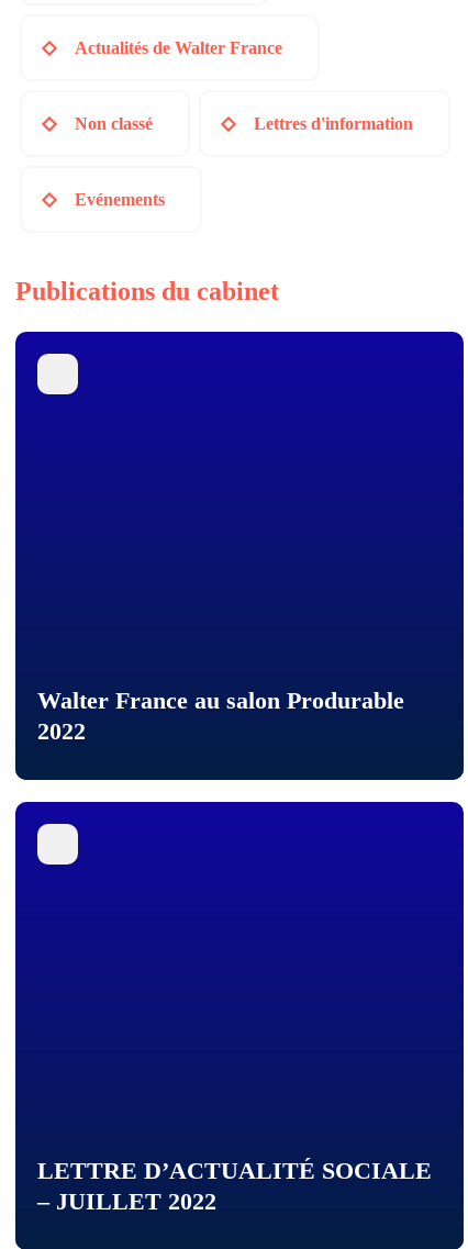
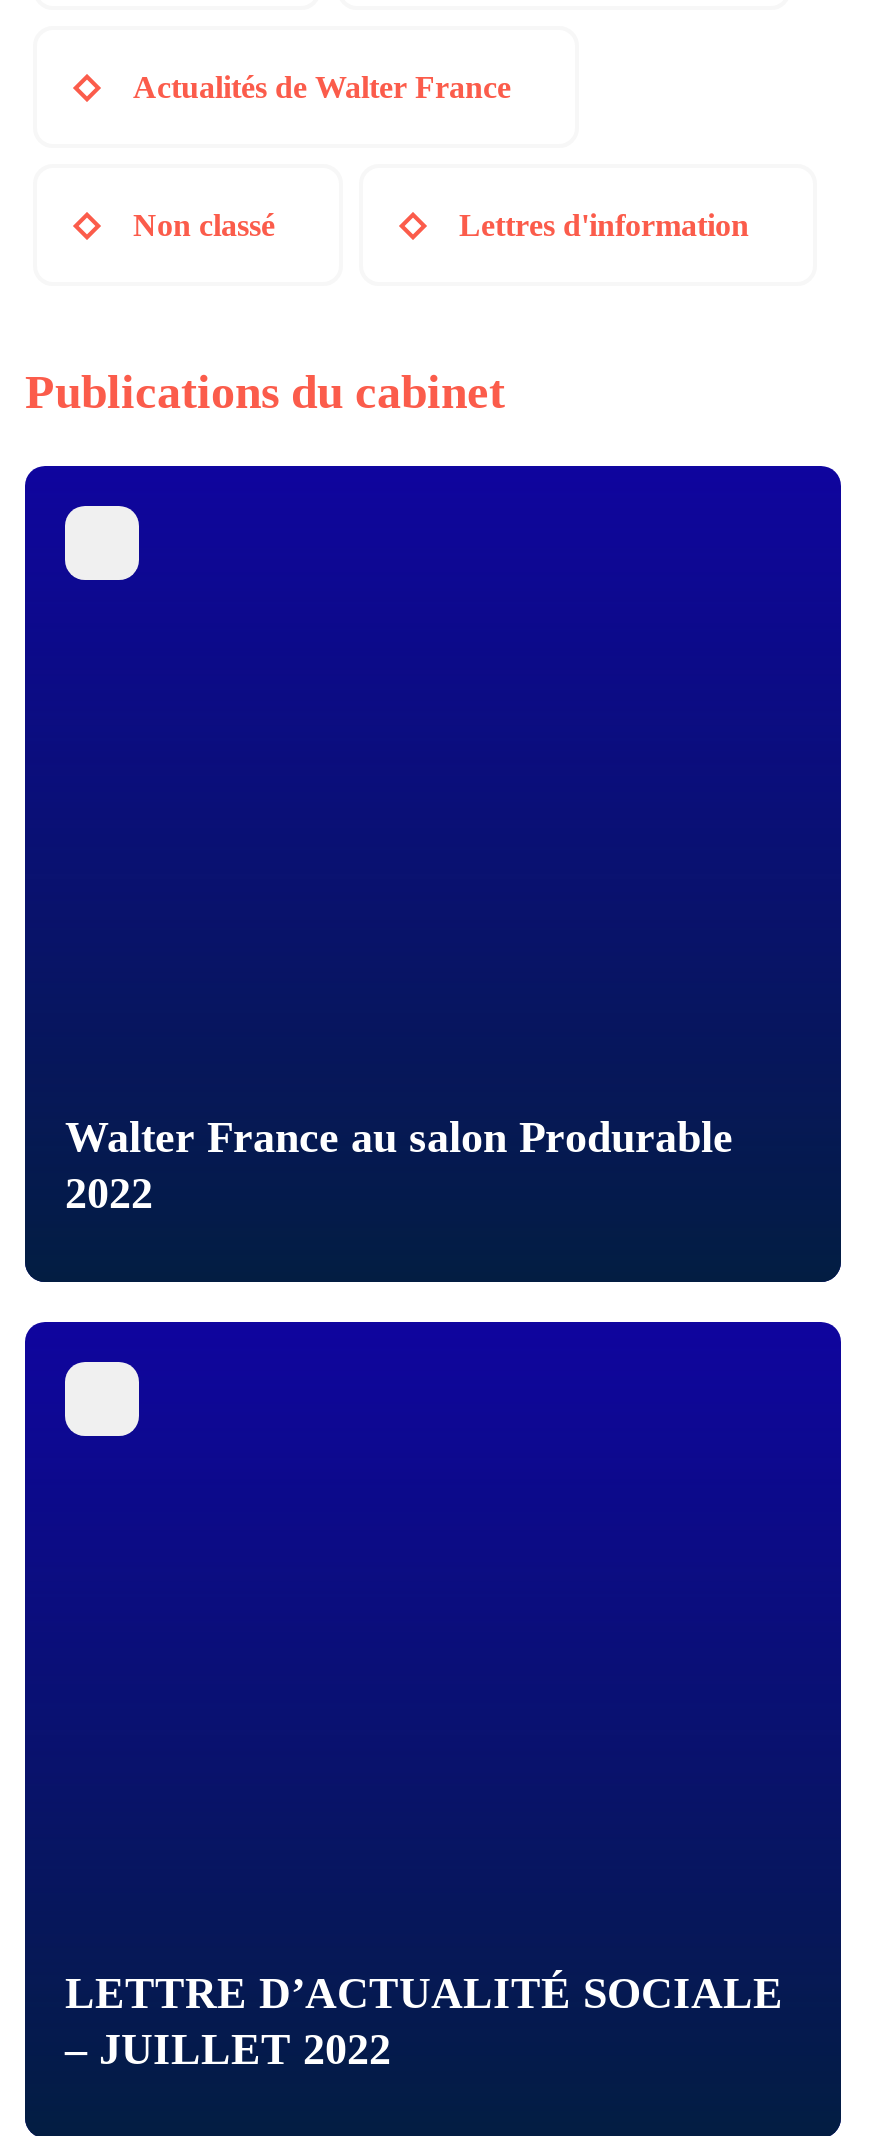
- Evénements
